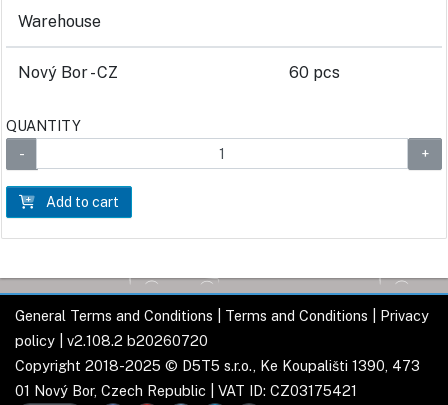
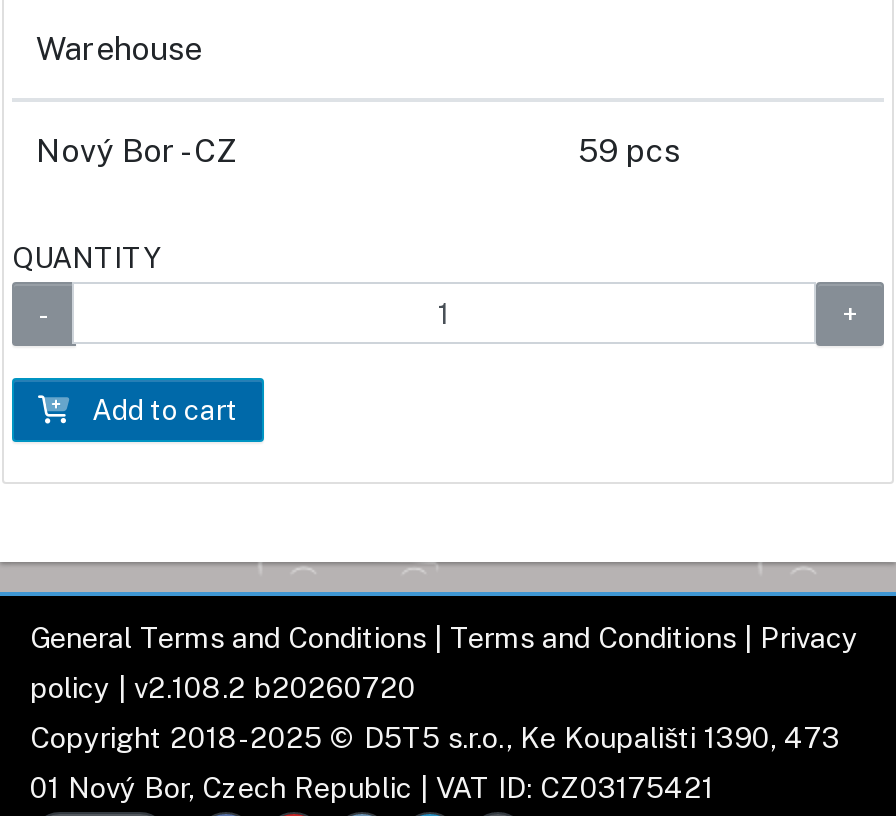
- 60 pcs
+ 59 pcs
